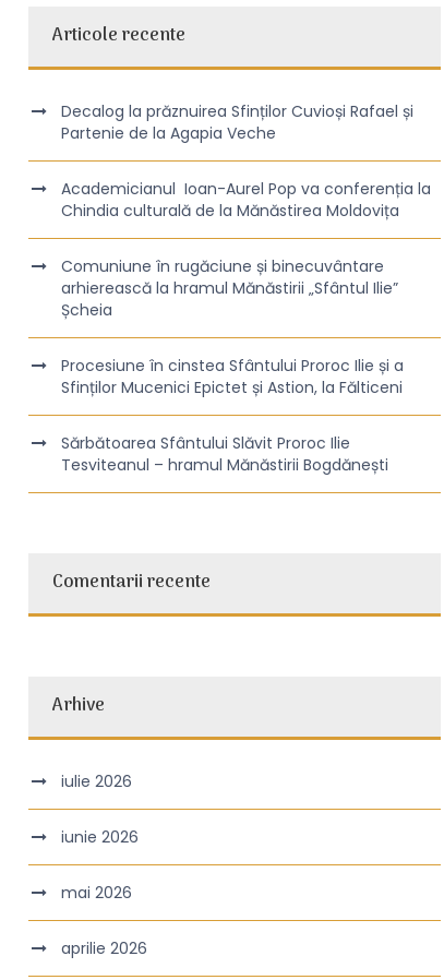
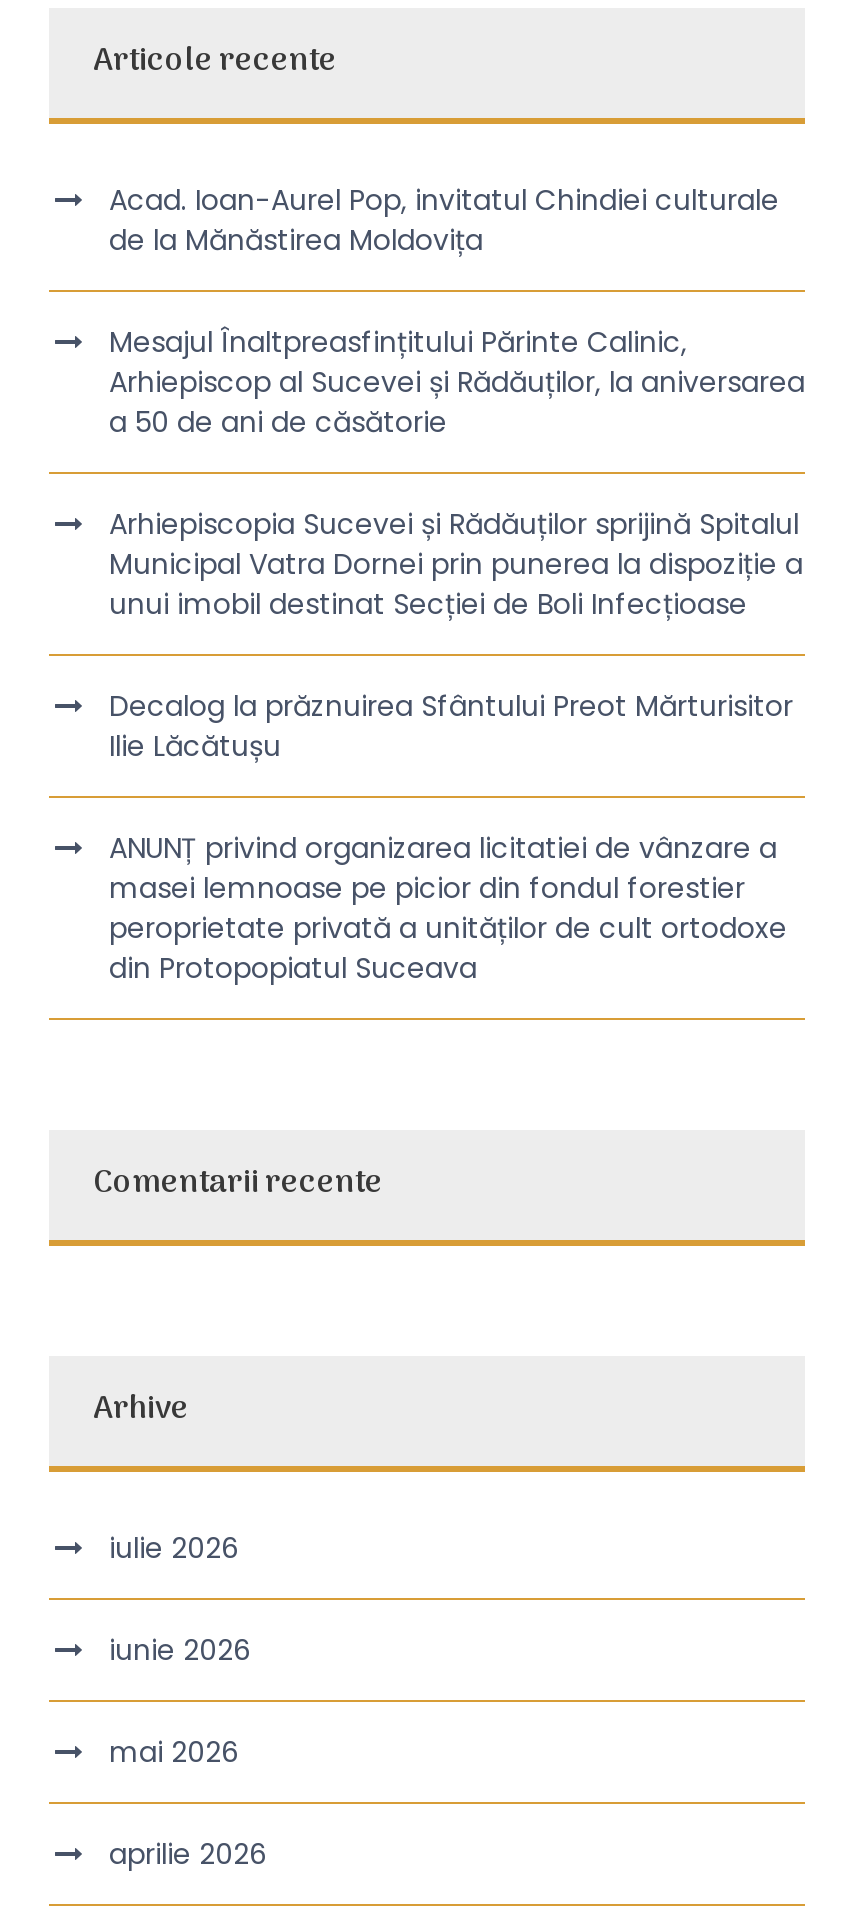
- Decalog la prăznuirea Sfinților Cuvioși Rafael și
- Partenie de la Agapia Veche
+ Acad. Ioan-Aurel Pop, invitatul Chindiei culturale
+ de la Mănăstirea Moldovița

- Academicianul Ioan-Aurel Pop va conferenția la
- Chindia culturală de la Mănăstirea Moldovița
+ Mesajul Înaltpreasfințitului Părinte Calinic,
+ Arhiepiscop al Sucevei și Rădăuților, la aniversarea
+ a 50 de ani de căsătorie

- Comuniune în rugăciune și binecuvântare
- arhierească la hramul Mănăstirii „Sfântul Ilie”
- Șcheia
+ Arhiepiscopia Sucevei și Rădăuților sprijină Spitalul
+ Municipal Vatra Dornei prin punerea la dispoziție a
+ unui imobil destinat Secției de Boli Infecțioase

- Procesiune în cinstea Sfântului Proroc Ilie și a
- Sfinților Mucenici Epictet și Astion, la Fălticeni
+ Decalog la prăznuirea Sfântului Preot Mărturisitor
+ Ilie Lăcătușu

- Sărbătoarea Sfântului Slăvit Proroc Ilie
- Tesviteanul – hramul Mănăstirii Bogdănești
+ ANUNȚ privind organizarea licitatiei de vânzare a
+ masei lemnoase pe picior din fondul forestier
+ peroprietate privată a unităților de cult ortodoxe
+ din Protopopiatul Suceava
